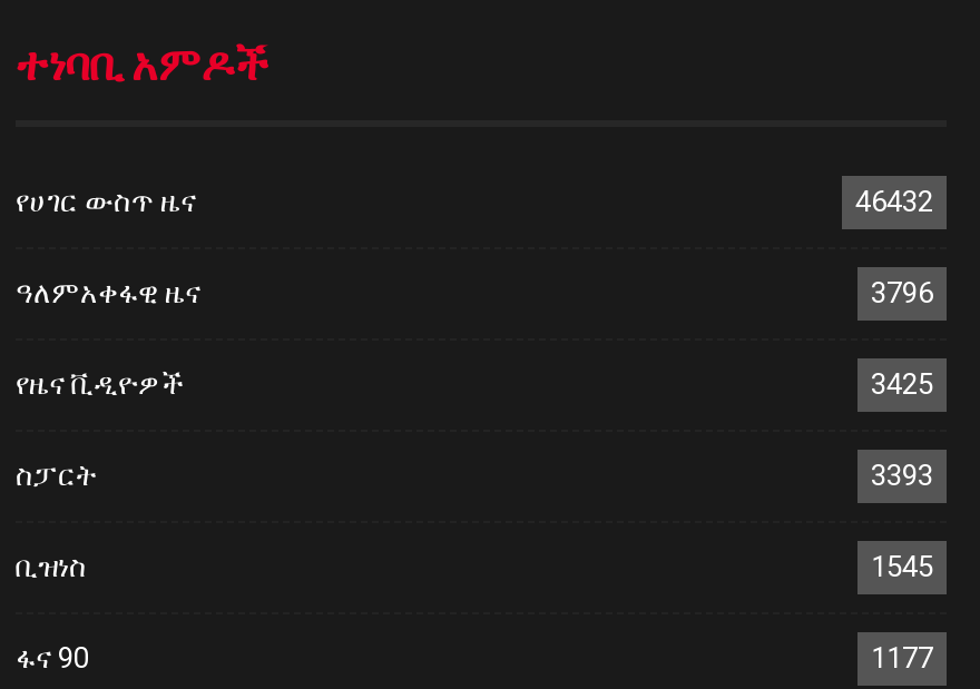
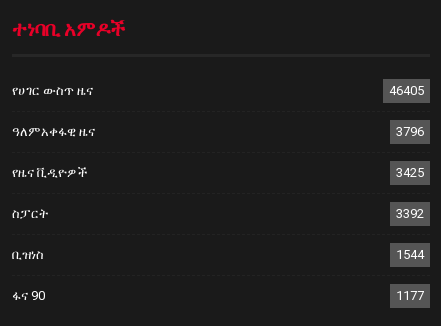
- 46432
+ 46405

- 3393
+ 3392

- 1545
+ 1544
